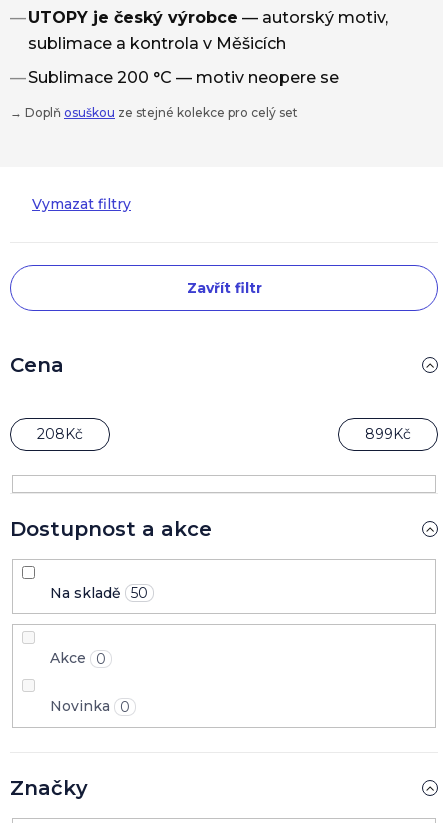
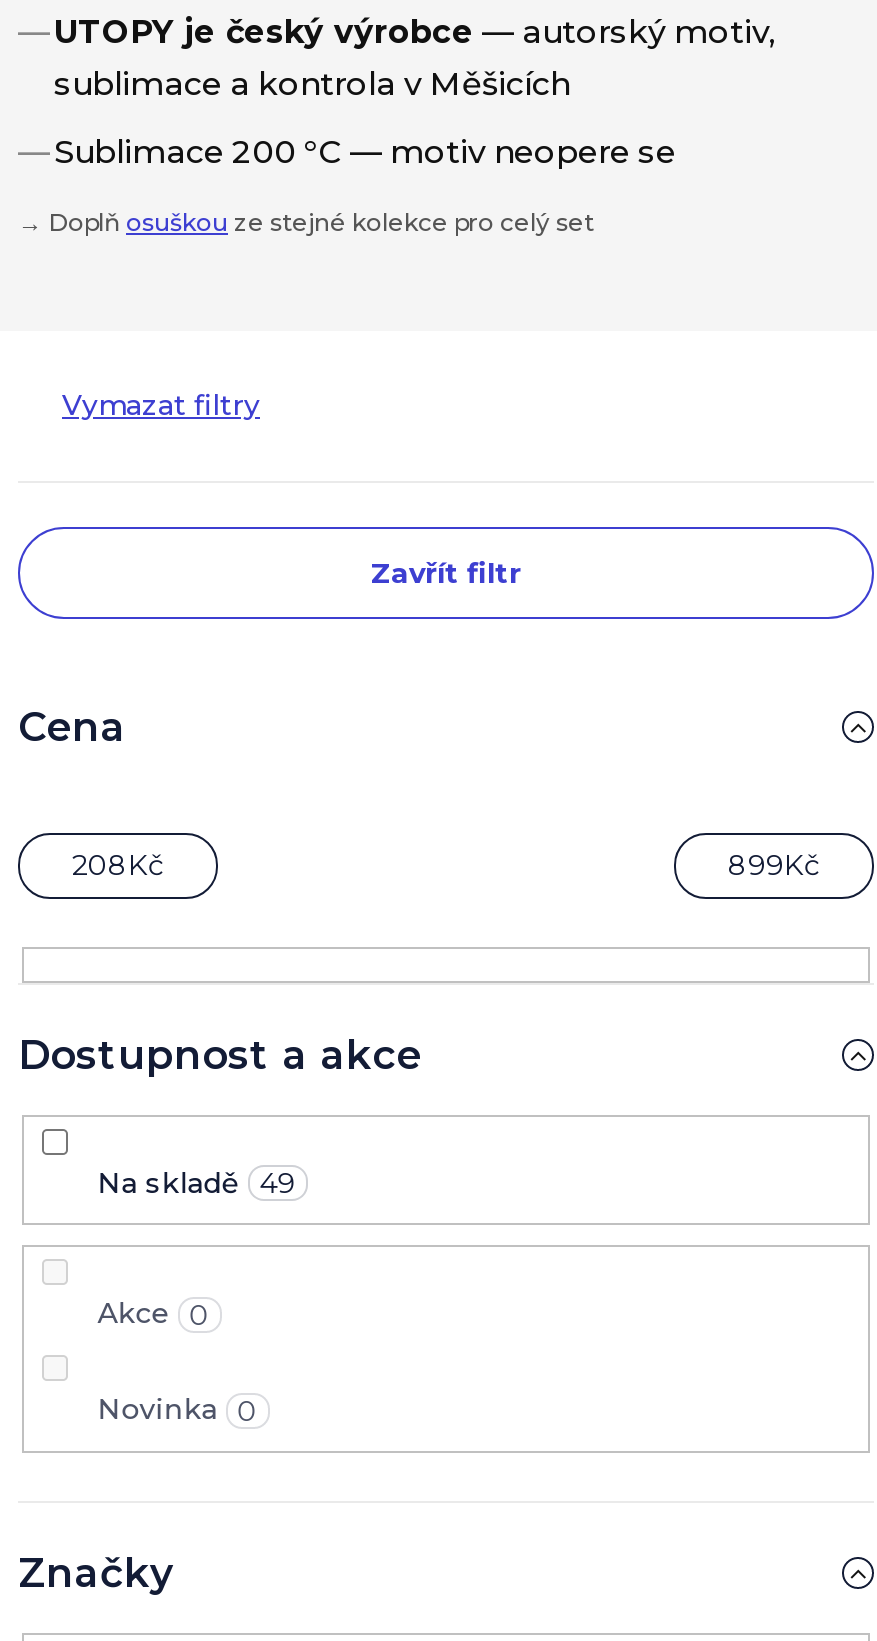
- Na skladě 50
+ Na skladě 49
